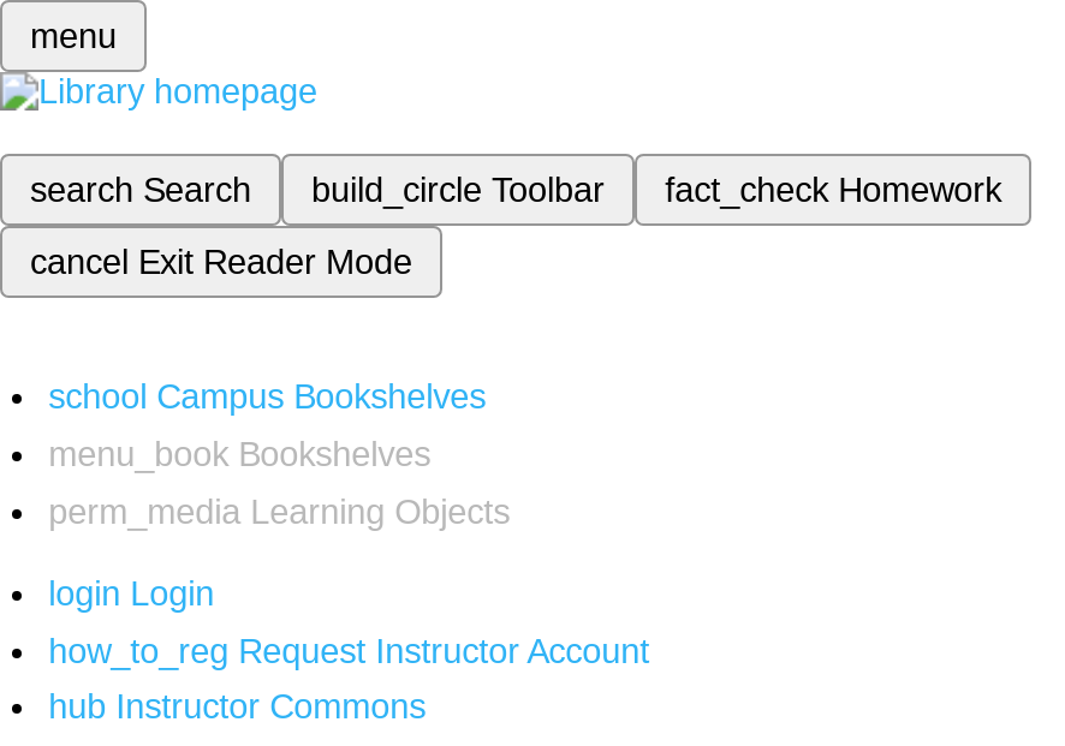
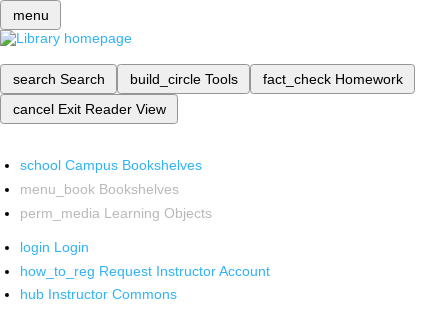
- build_circle Toolbar
+ build_circle Tools

- cancel Exit Reader Mode
+ cancel Exit Reader View
